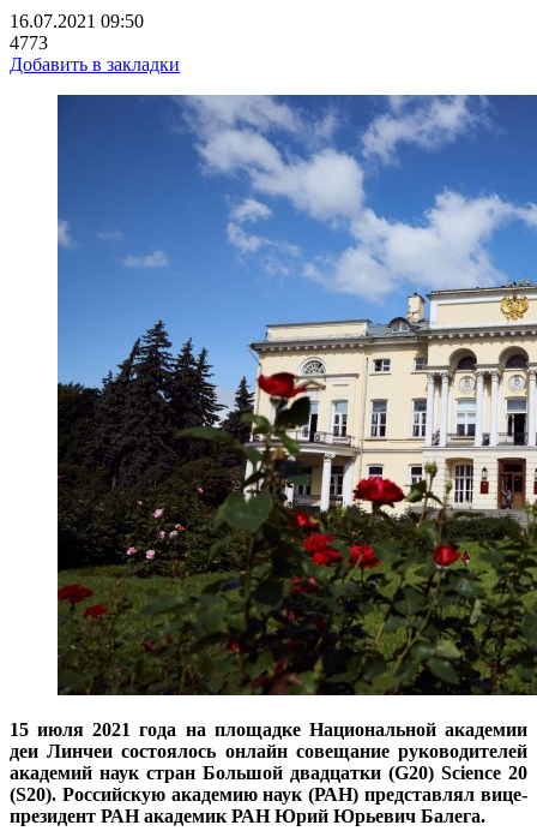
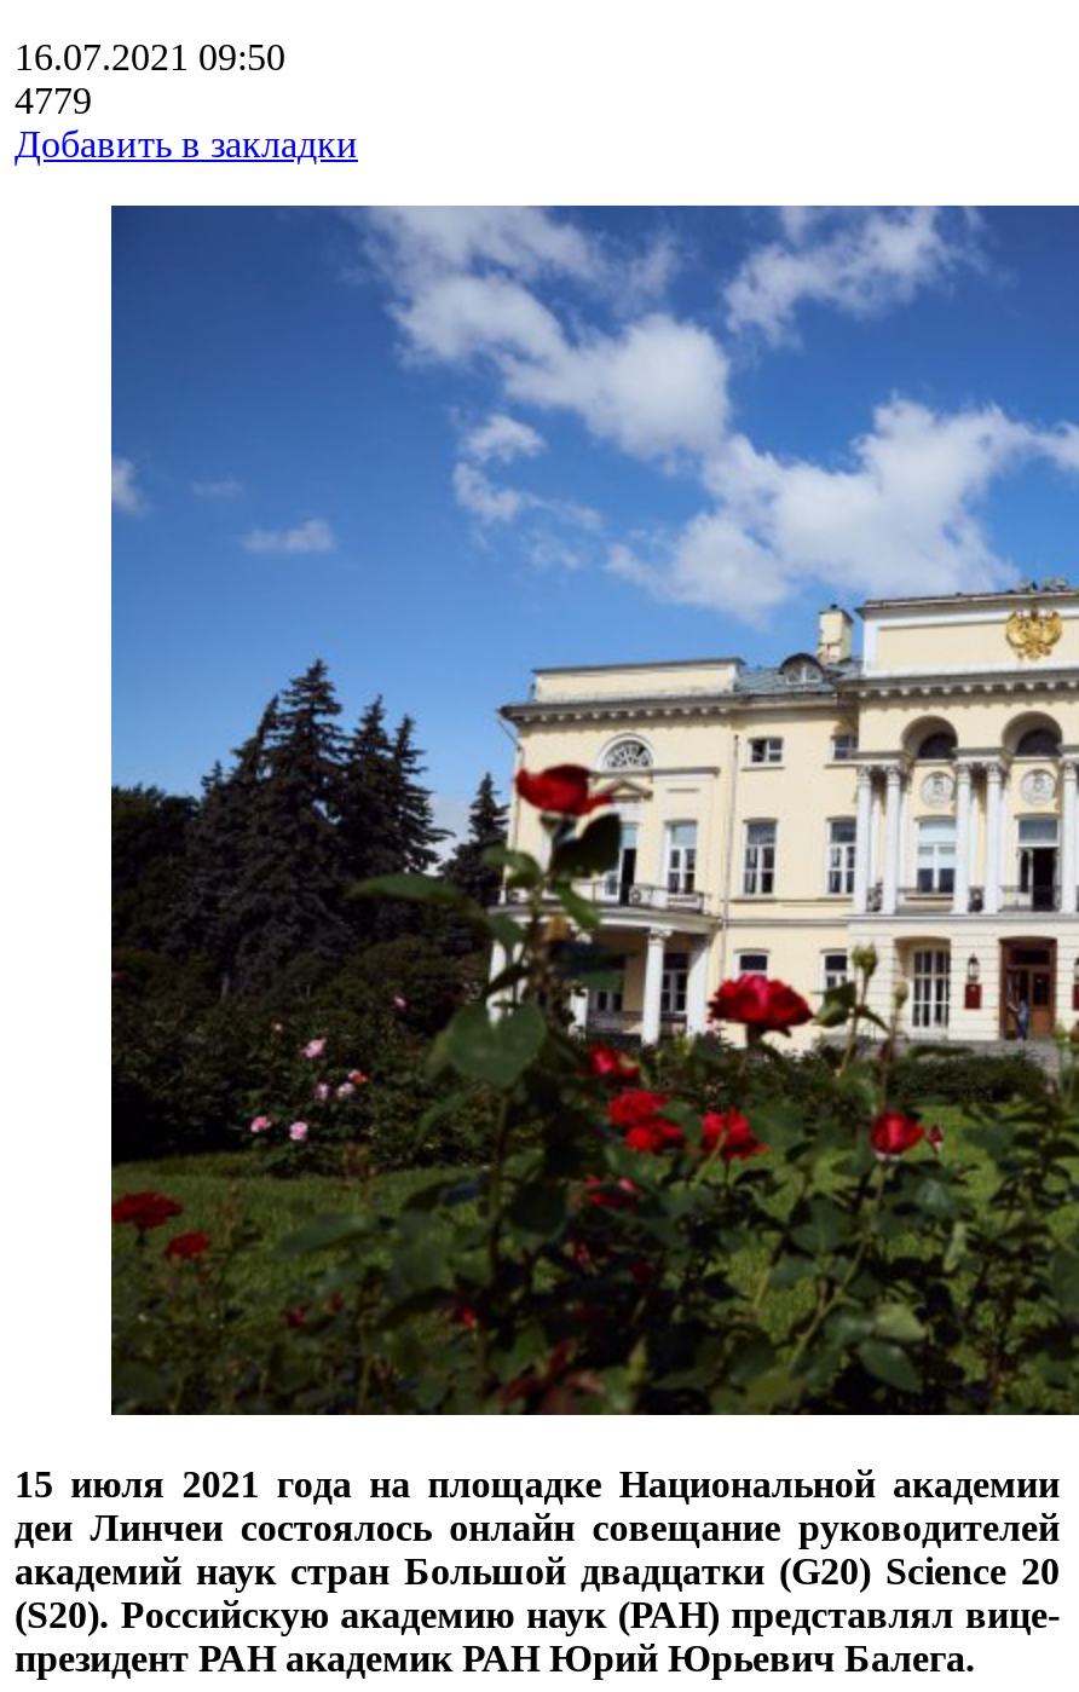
- 4773
+ 4779
